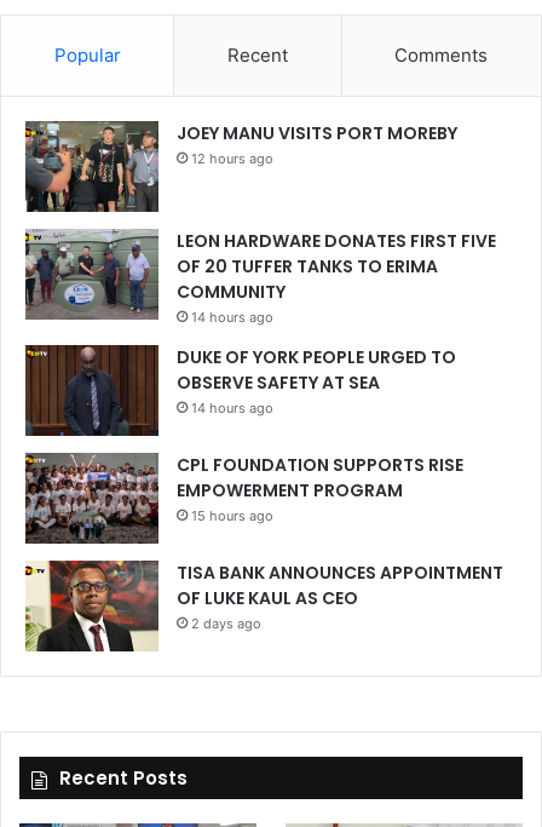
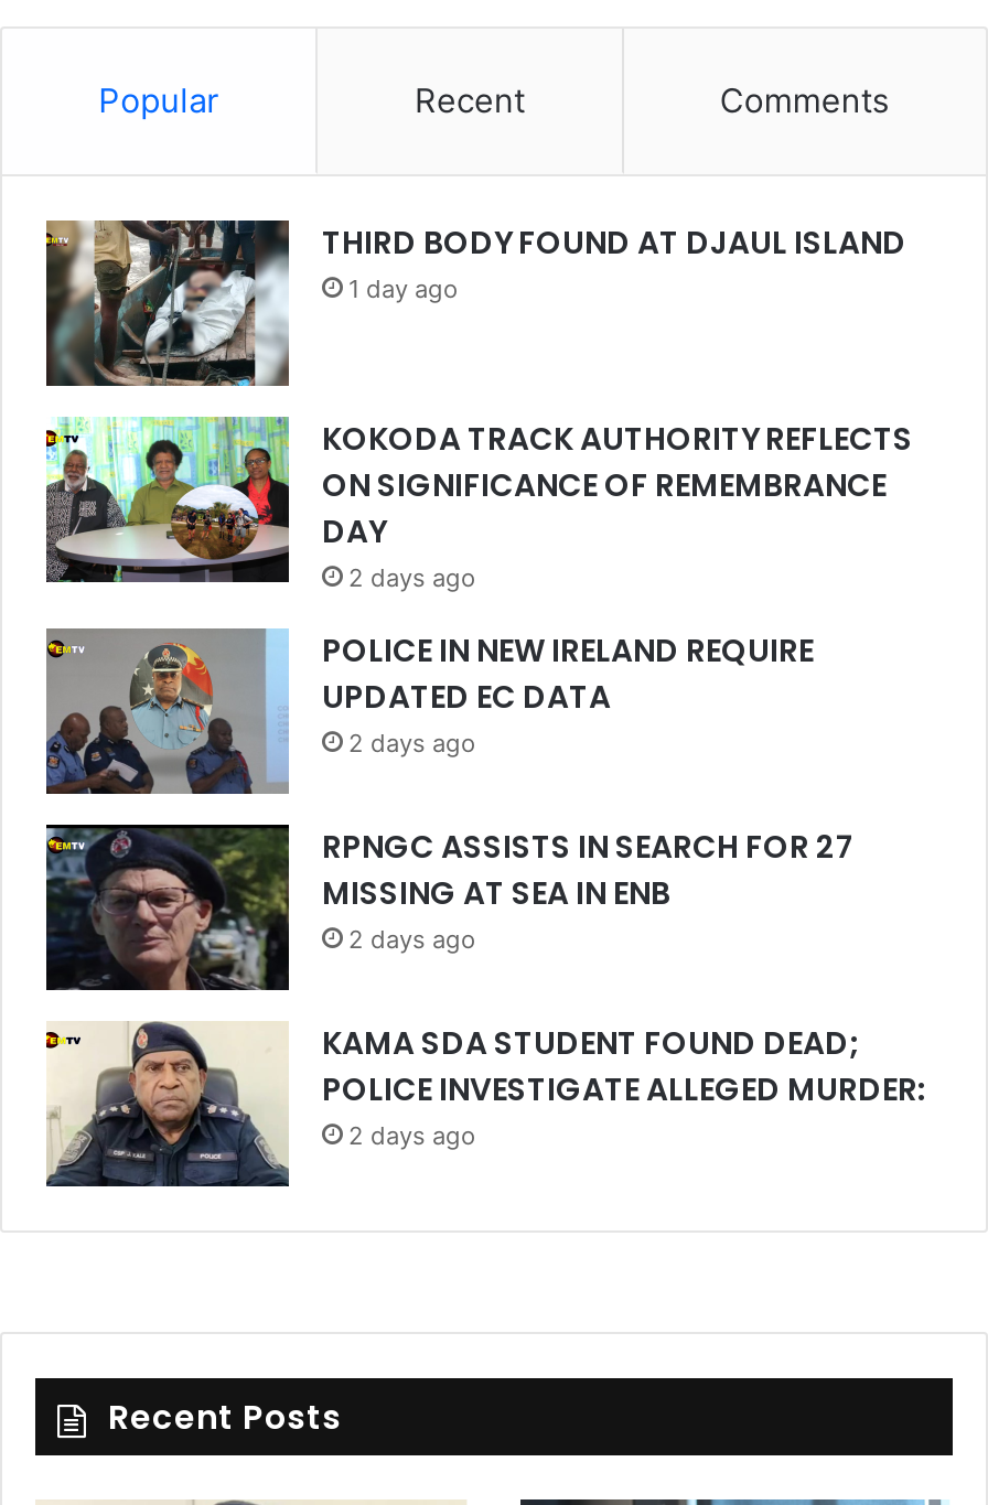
- [image]
- JOEY MANU VISITS PORT MOREBY
- 12 hours ago
+ [image]
+ THIRD BODY FOUND AT DJAUL ISLAND
+ 1 day ago

- [image]
- LEON HARDWARE DONATES FIRST FIVE
- OF 20 TUFFER TANKS TO ERIMA
- COMMUNITY
- 14 hours ago
+ [image]
+ KOKODA TRACK AUTHORITY REFLECTS
+ ON SIGNIFICANCE OF REMEMBRANCE
+ DAY
+ 2 days ago

- [image]
- DUKE OF YORK PEOPLE URGED TO
- OBSERVE SAFETY AT SEA
- 14 hours ago
+ [image]
+ POLICE IN NEW IRELAND REQUIRE
+ UPDATED EC DATA
+ 2 days ago

- [image]
- CPL FOUNDATION SUPPORTS RISE
- EMPOWERMENT PROGRAM
- 15 hours ago
+ [image]
+ RPNGC ASSISTS IN SEARCH FOR 27
+ MISSING AT SEA IN ENB
+ 2 days ago

- [image]
- TISA BANK ANNOUNCES APPOINTMENT
- OF LUKE KAUL AS CEO
+ [image]
+ KAMA SDA STUDENT FOUND DEAD;
+ POLICE INVESTIGATE ALLEGED MURDER:
